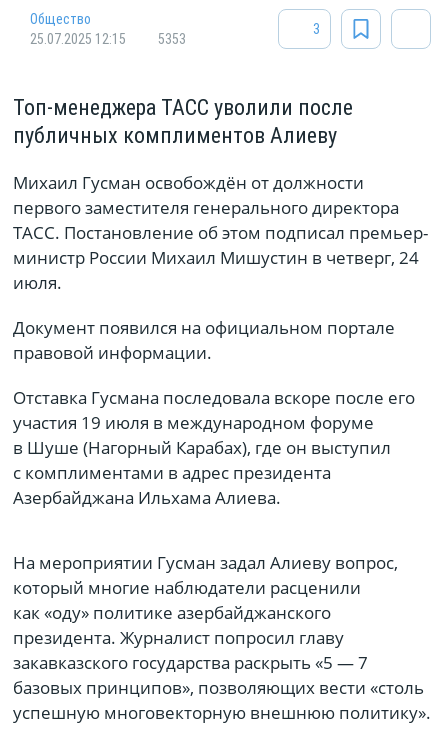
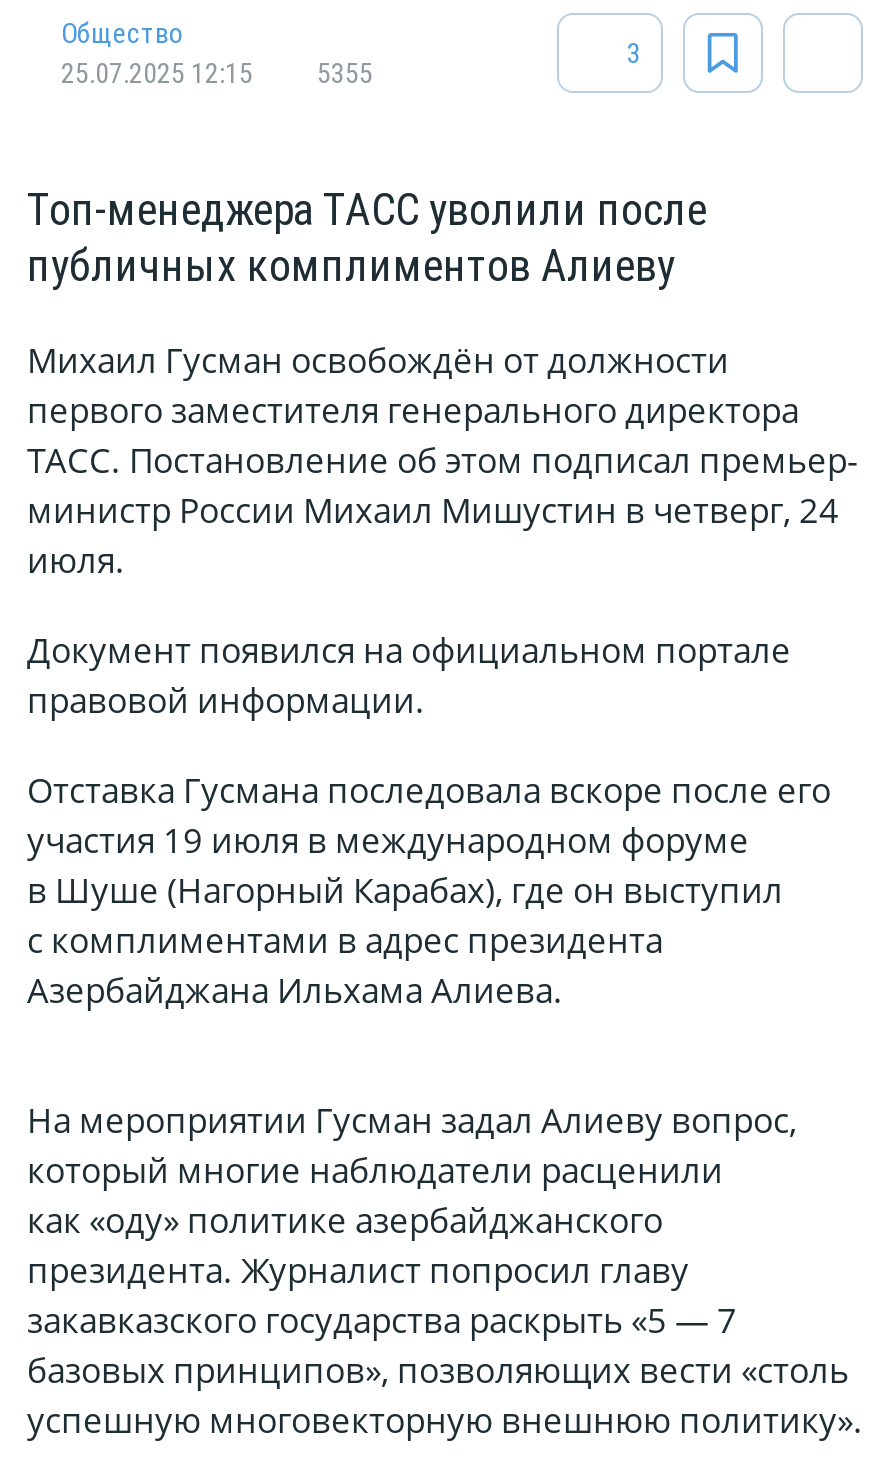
- 25.07.2025 12:15 5353
+ 25.07.2025 12:15 5355
